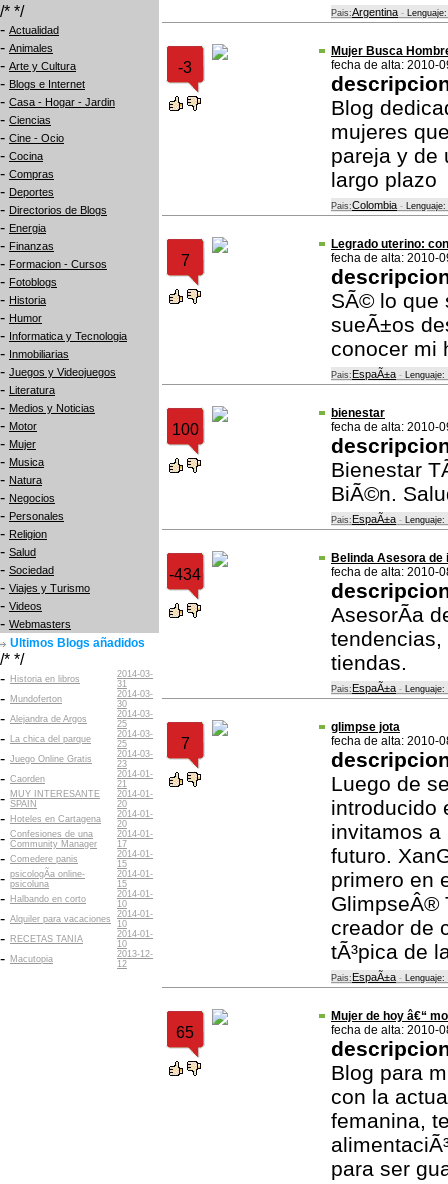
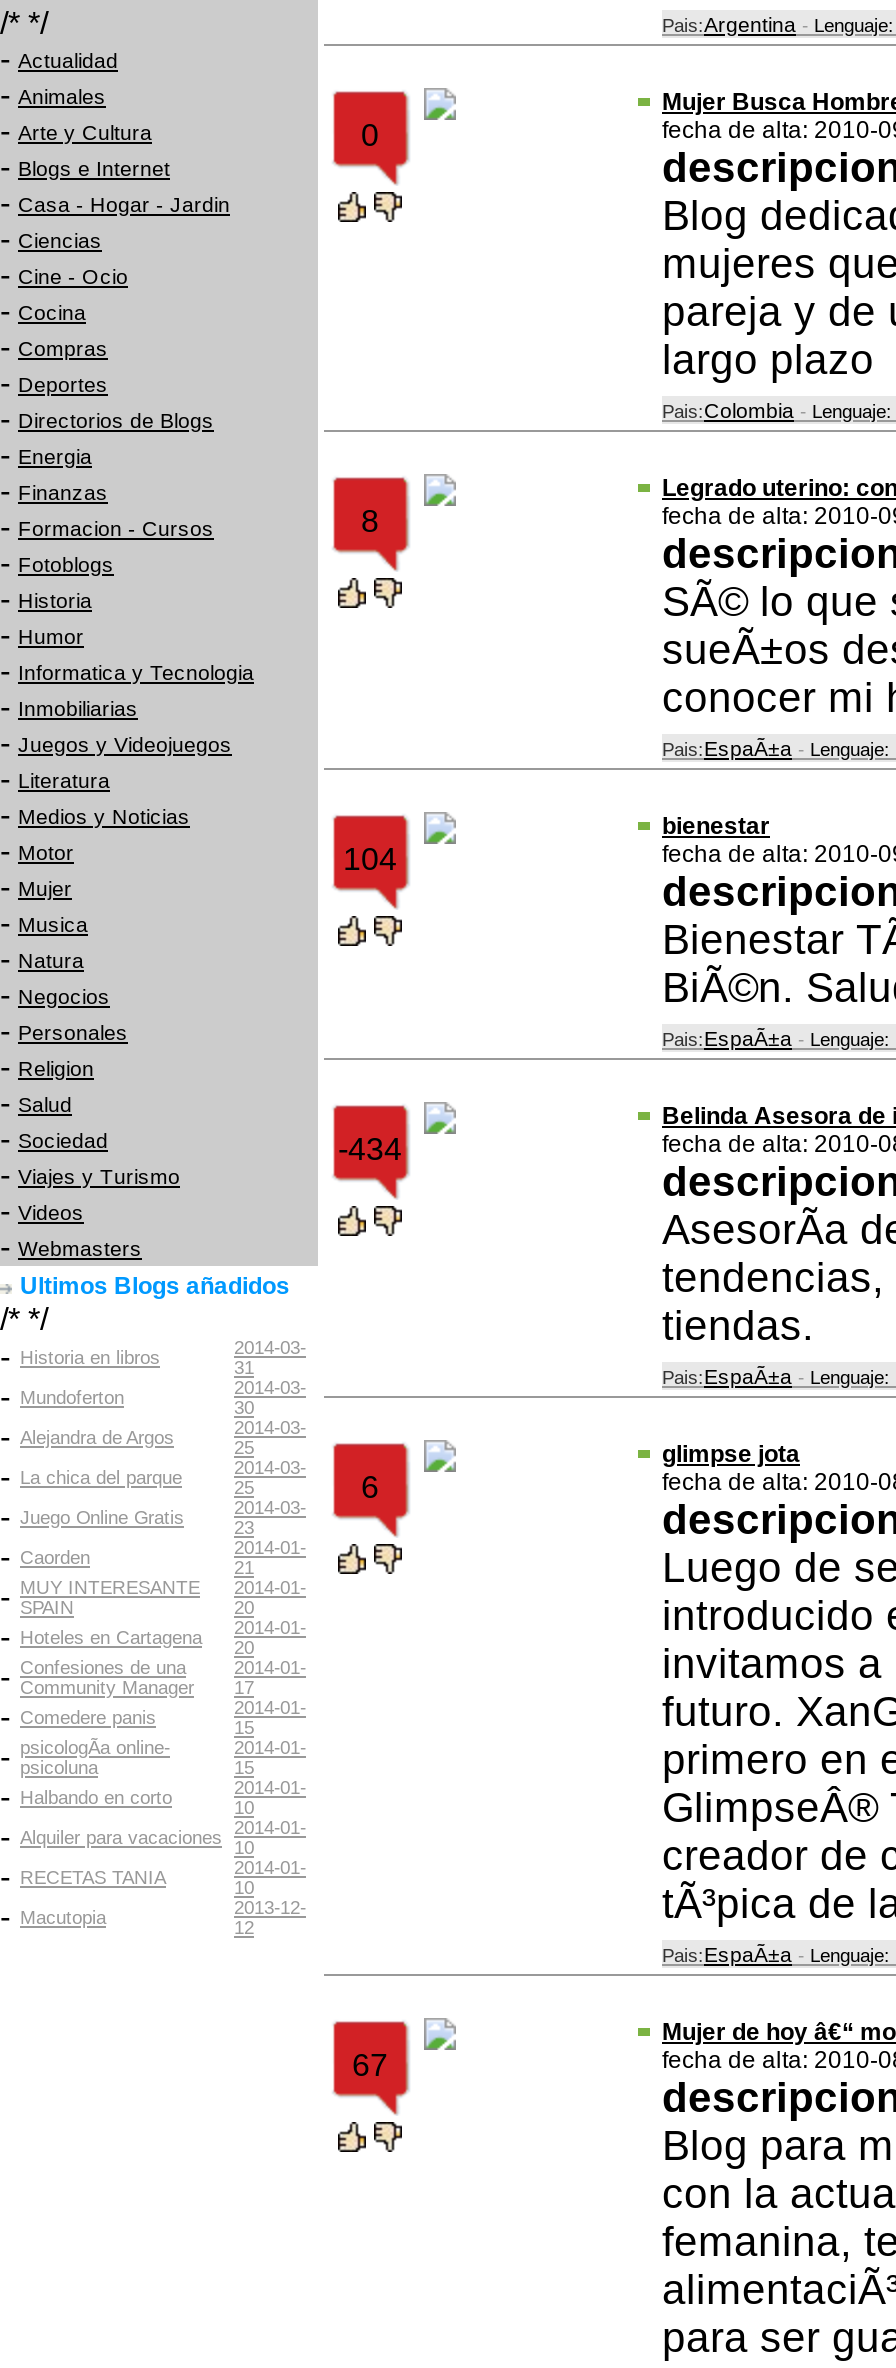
- -3
+ 0

- 7
+ 8

- 100
+ 104

- 7
+ 6

- 65
+ 67
